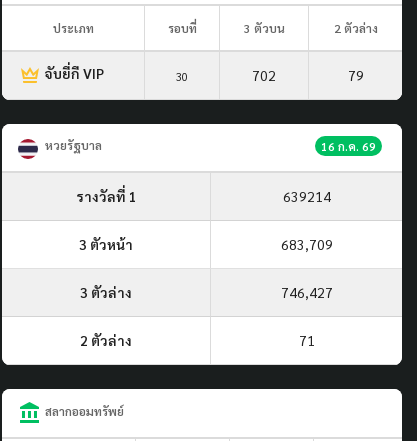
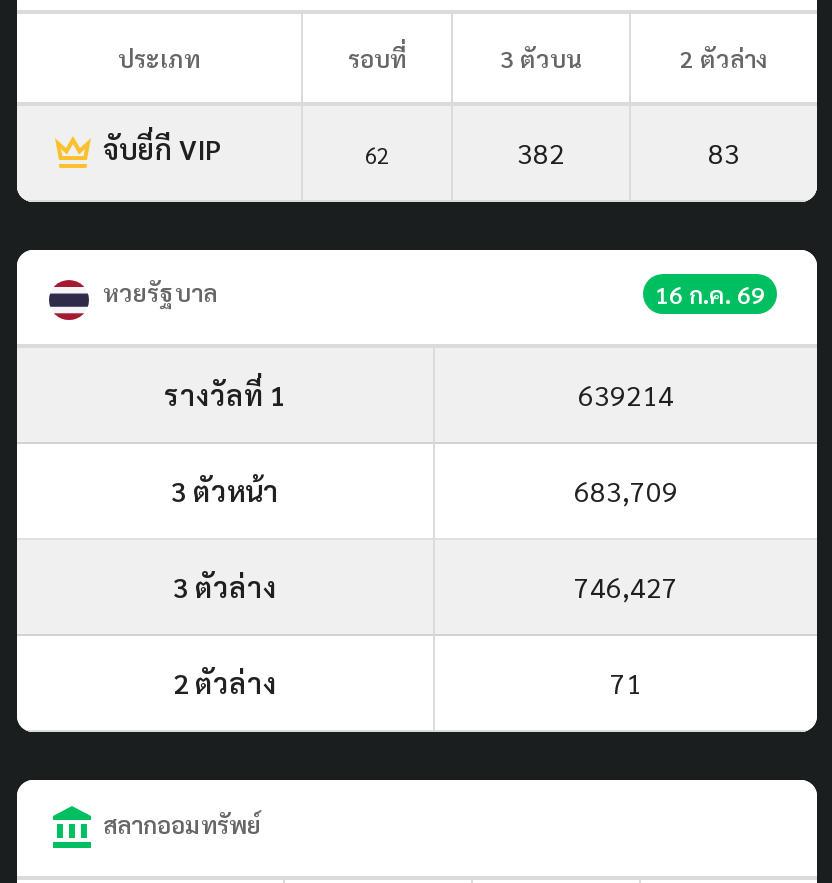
- 30
+ 62

- 702
+ 382

- 79
+ 83
